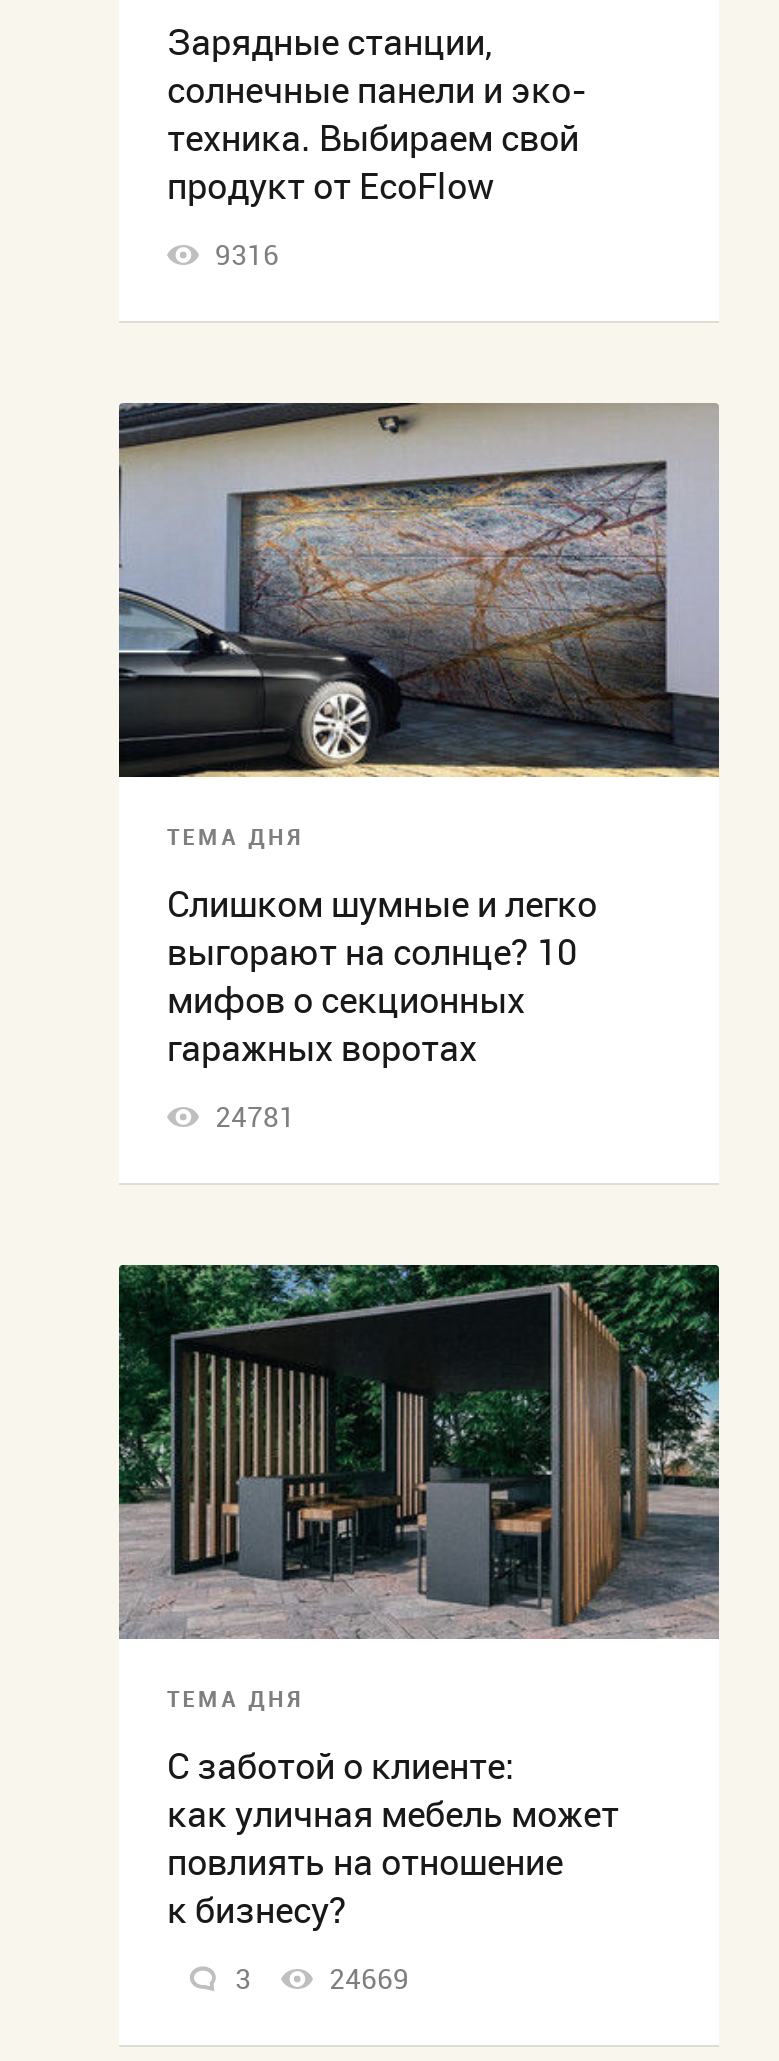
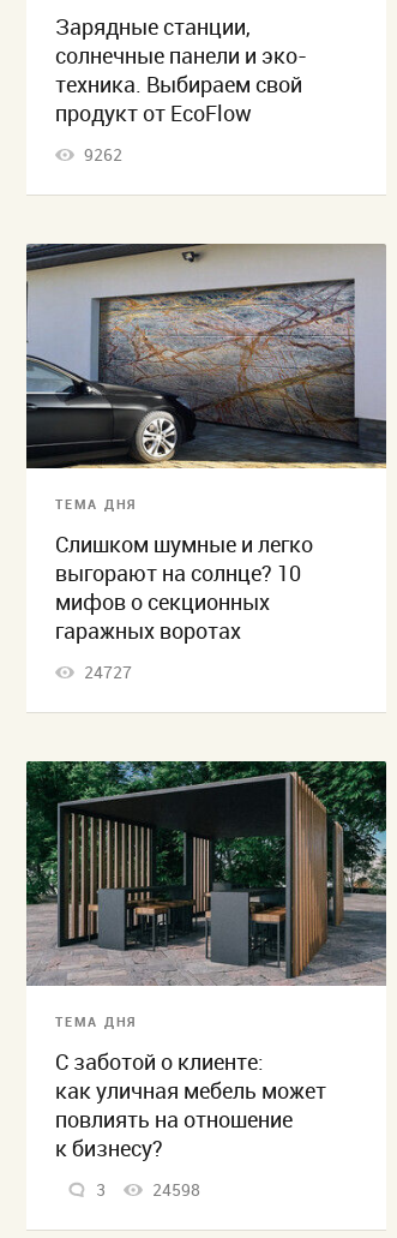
- 9316
+ 9262

- 24781
+ 24727

- 24669
+ 24598
